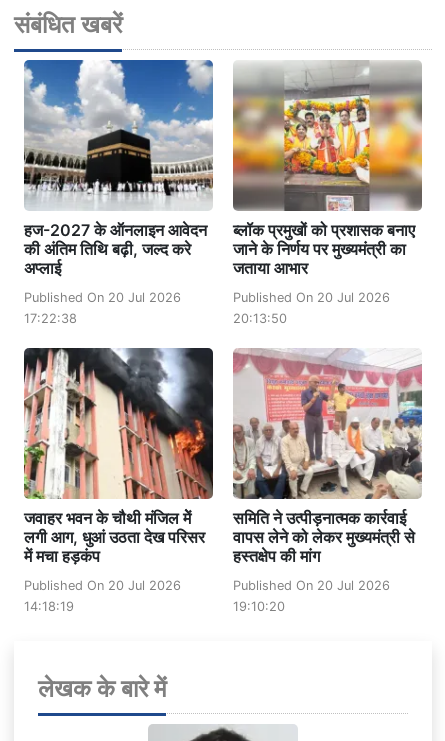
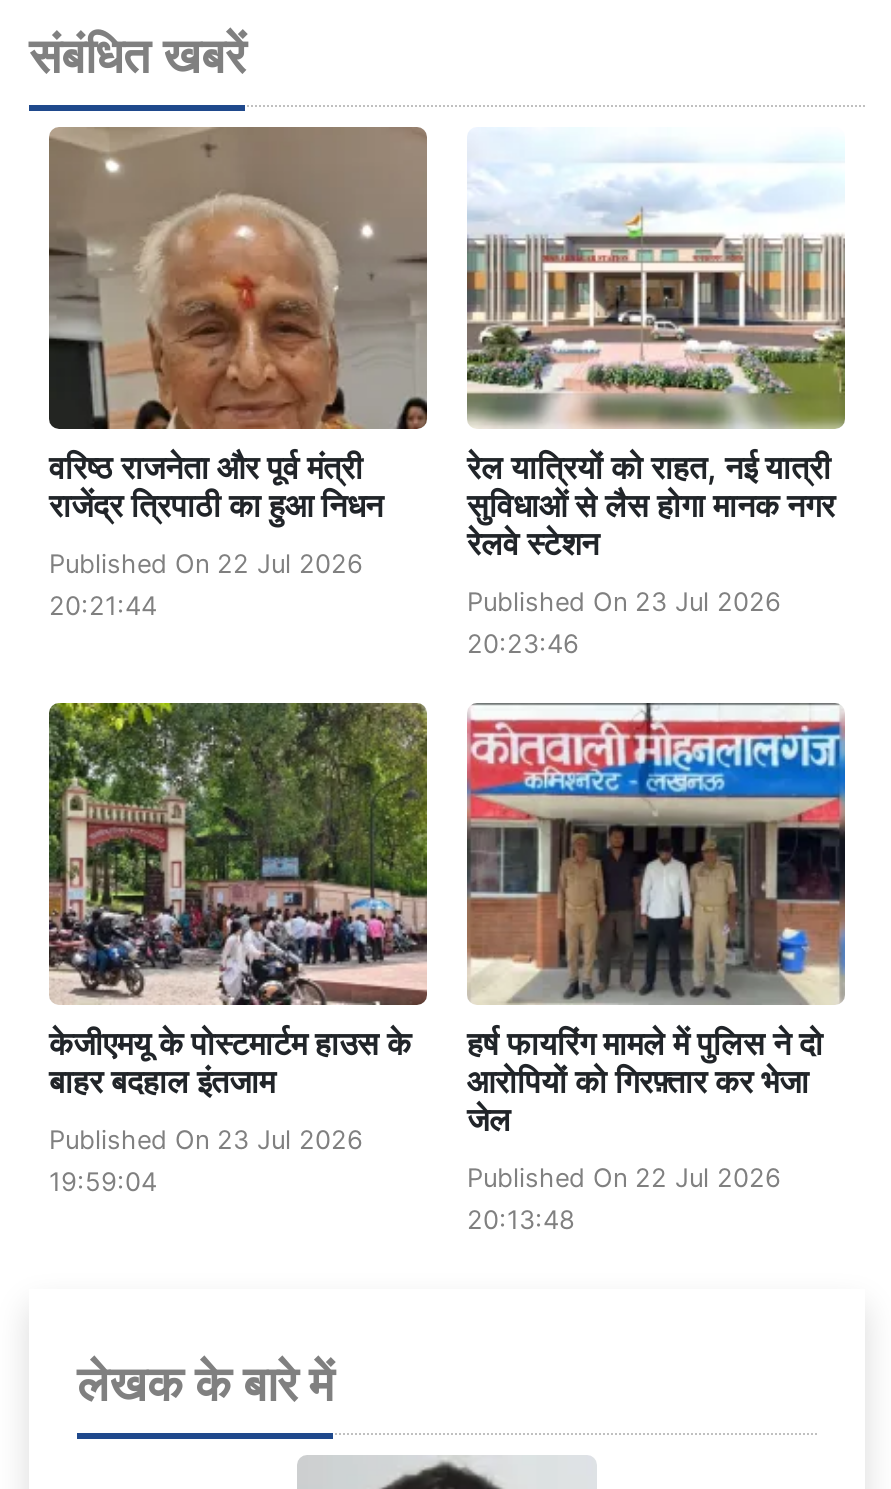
- [image]
- हज-2027 के ऑनलाइन आवेदन
- की अंतिम तिथि बढ़ी, जल्द करे
- अप्लाई
+ [image]
+ वरिष्ठ राजनेता और पूर्व मंत्री
+ राजेंद्र त्रिपाठी का हुआ निधन

- [image]
- ब्लॉक प्रमुखों को प्रशासक बनाए
- जाने के निर्णय पर मुख्यमंत्री का
- जताया आभार
+ [image]
+ रेल यात्रियों को राहत, नई यात्री
+ सुविधाओं से लैस होगा मानक नगर
+ रेलवे स्टेशन

- Published On 20 Jul 2026
- 17:22:38
+ Published On 22 Jul 2026
+ 20:21:44

- Published On 20 Jul 2026
- 20:13:50
+ Published On 23 Jul 2026
+ 20:23:46

- [image]
- जवाहर भवन के चौथी मंजिल मेें
- लगी आग, धुआं उठता देख परिसर
- में मचा हड़कंप
+ [image]
+ केजीएमयू के पोस्टमार्टम हाउस के
+ बाहर बदहाल इंतजाम

- [image]
- समिति ने उत्पीड़नात्मक कार्रवाई
- वापस लेने को लेकर मुख्यमंत्री से
- हस्तक्षेप की मांग
+ [image]
+ हर्ष फायरिंग मामले में पुलिस ने दो
+ आरोपियों को गिरफ़्तार कर भेजा
+ जेल

- Published On 20 Jul 2026
- 14:18:19
+ Published On 23 Jul 2026
+ 19:59:04

- Published On 20 Jul 2026
- 19:10:20
+ Published On 22 Jul 2026
+ 20:13:48
